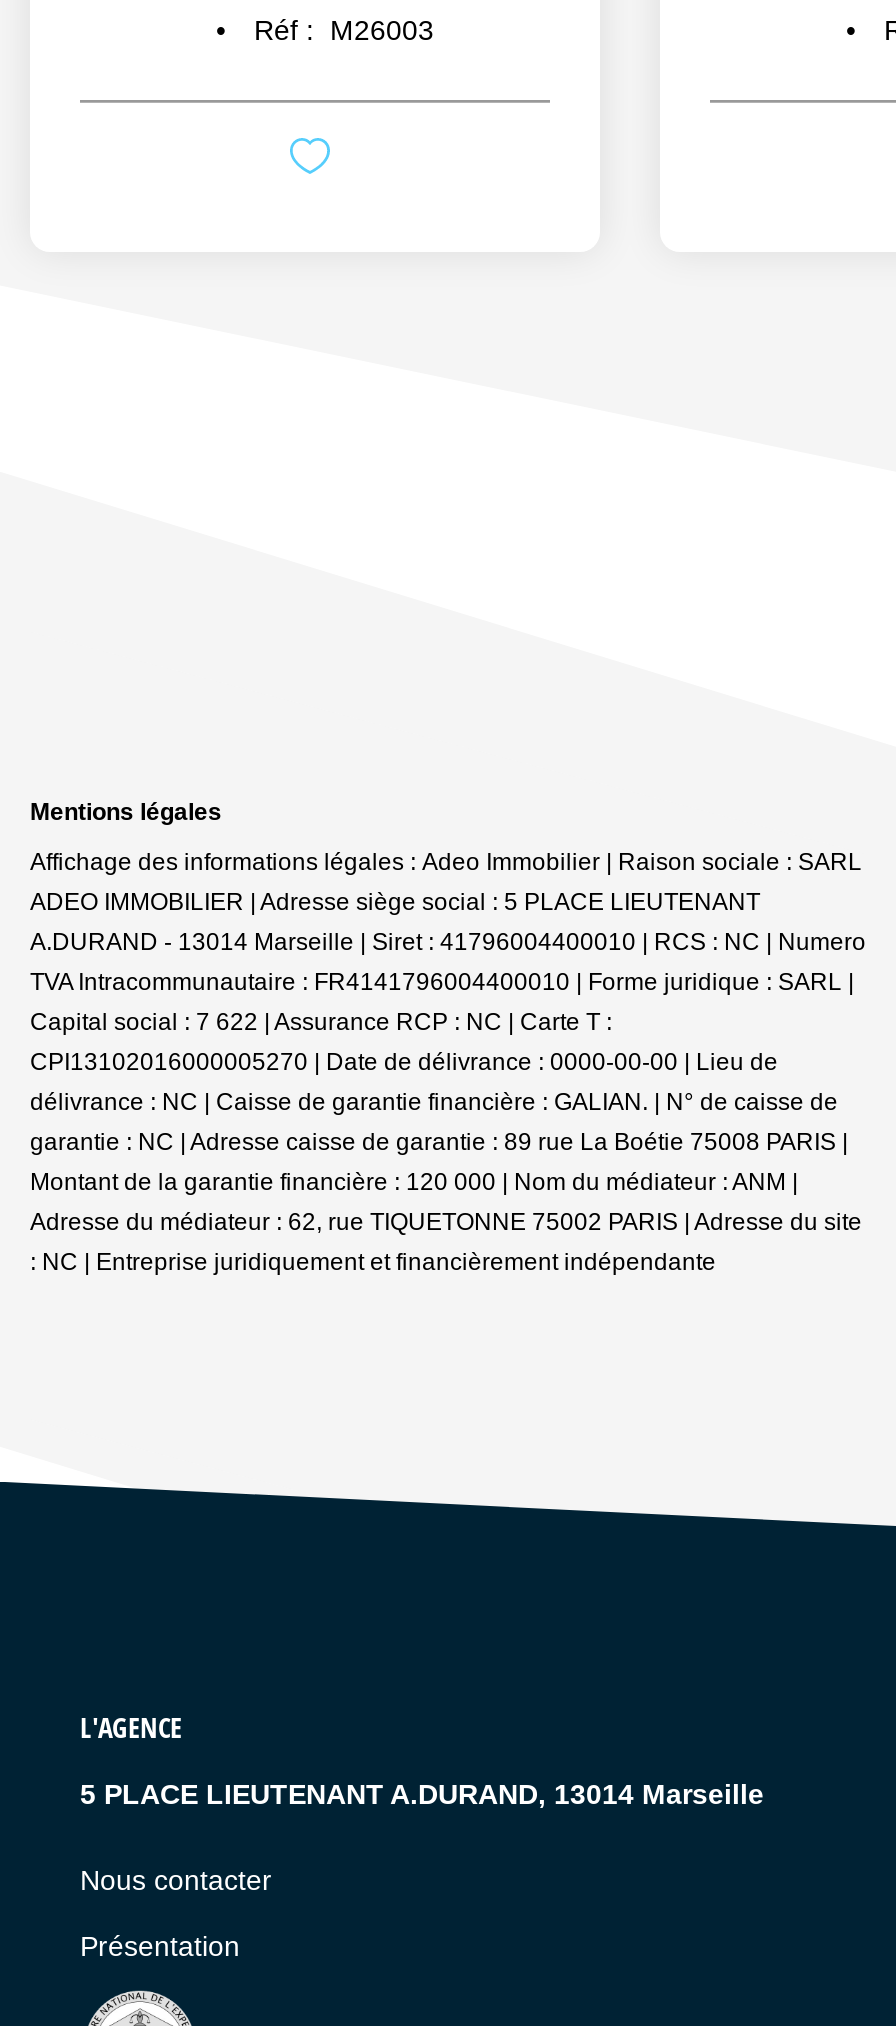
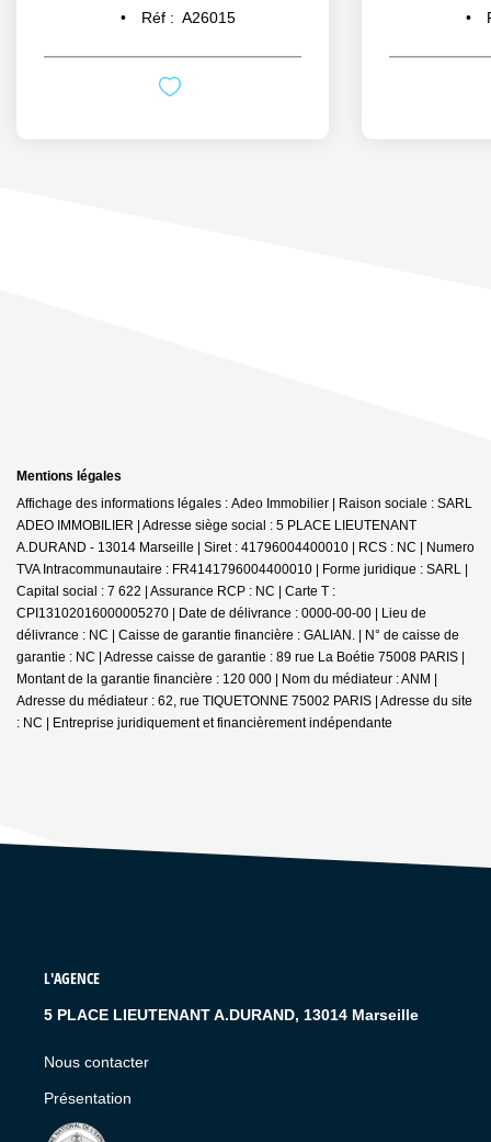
- Réf : M26003
+ Réf : A26015
